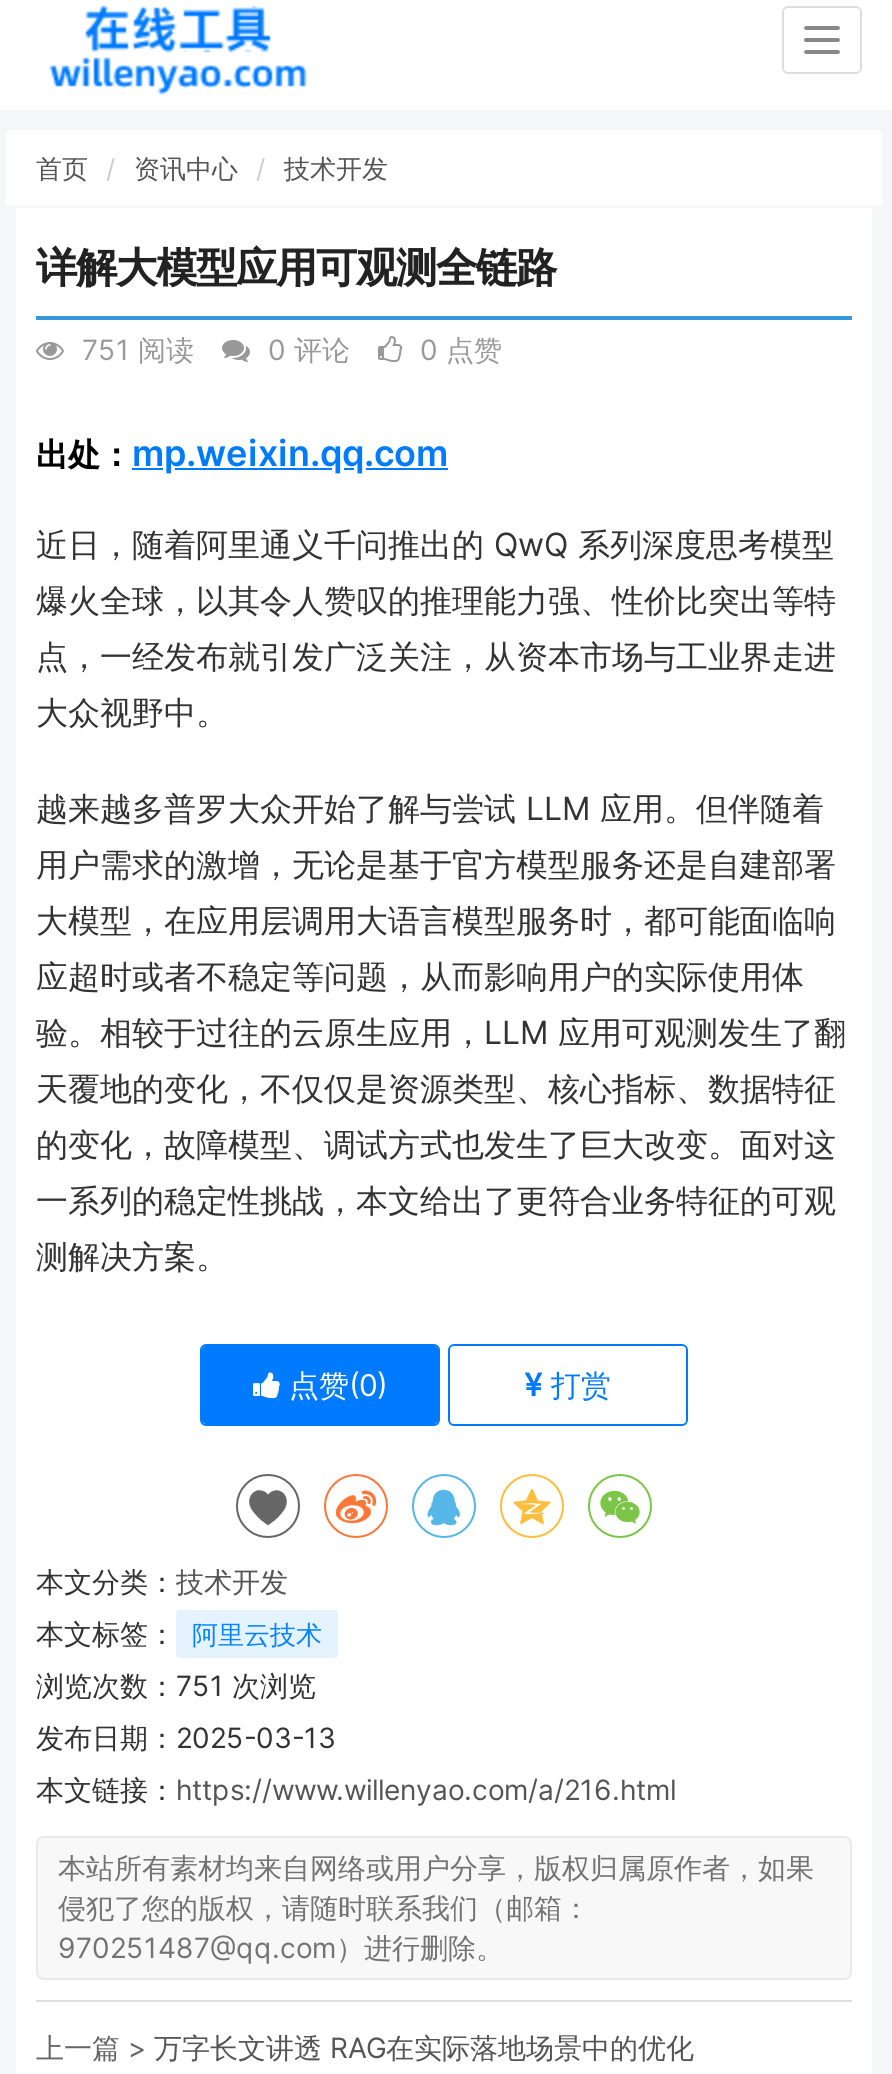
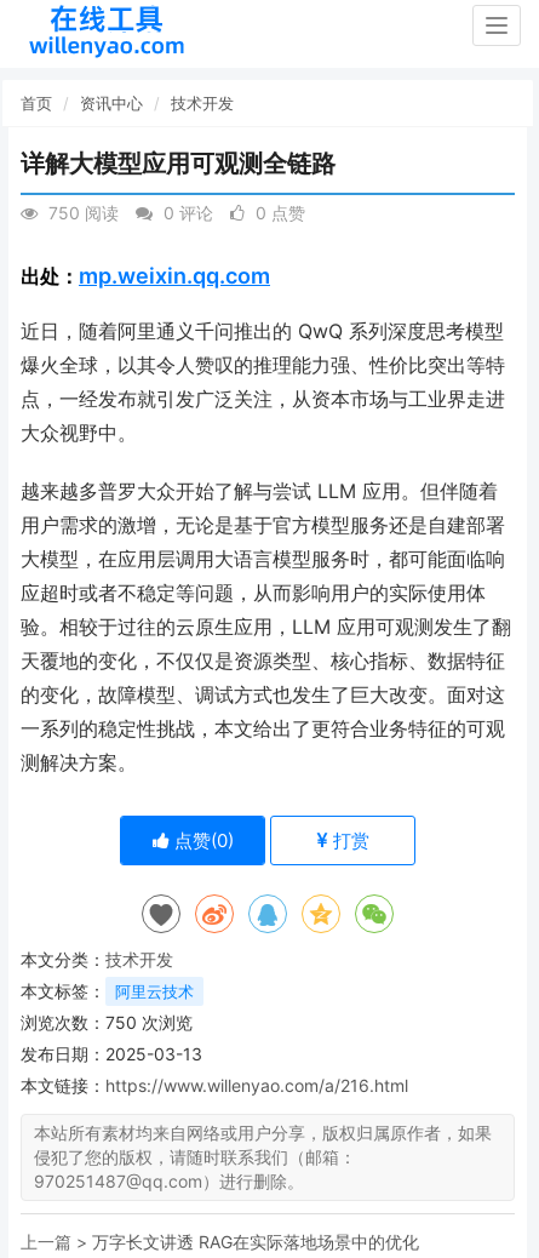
- 751 阅读 0 评论 0 点赞
+ 750 阅读 0 评论 0 点赞

- 浏览次数：751次浏览
+ 浏览次数：750次浏览
